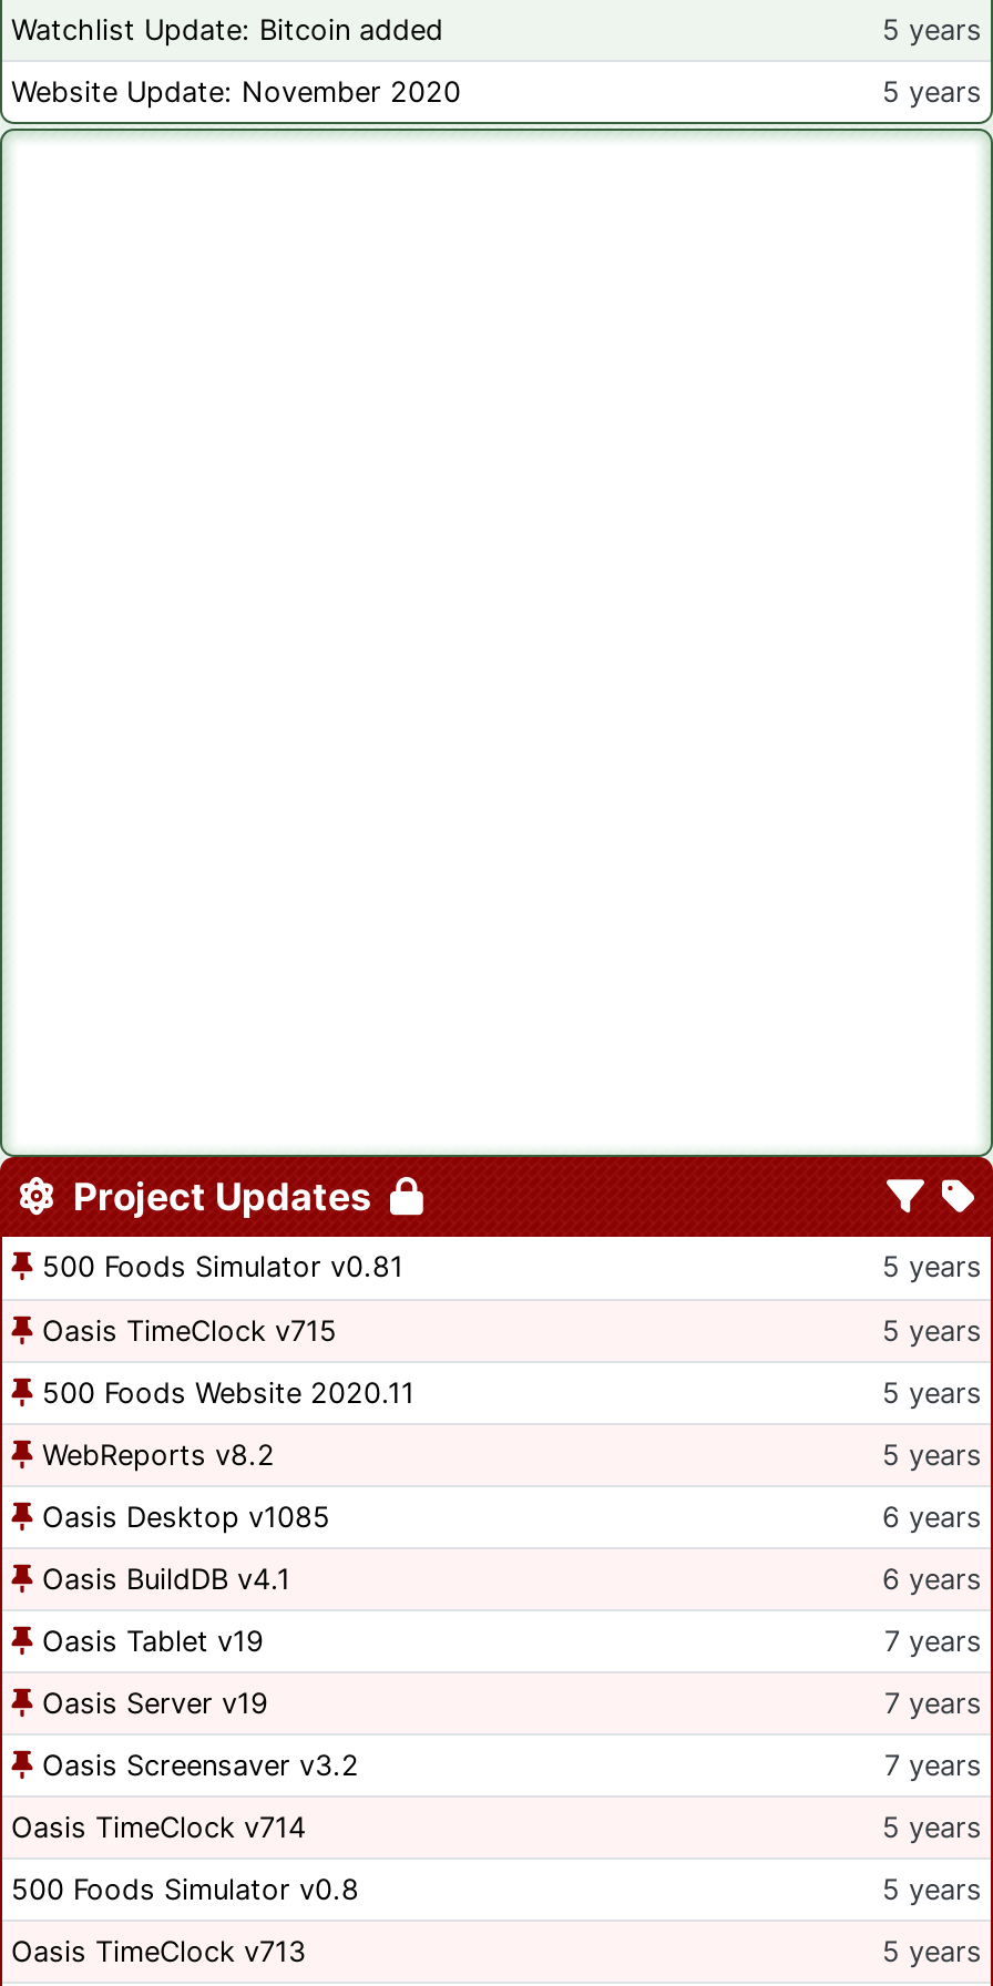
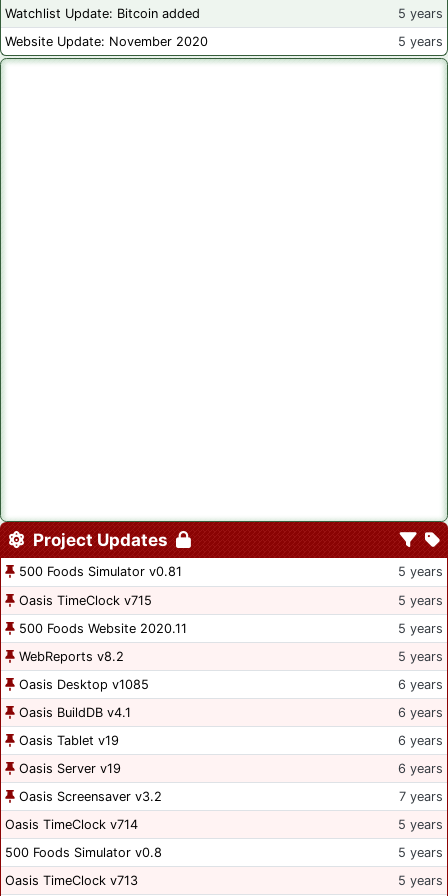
- 7 years
+ 6 years

- 7 years
+ 6 years
